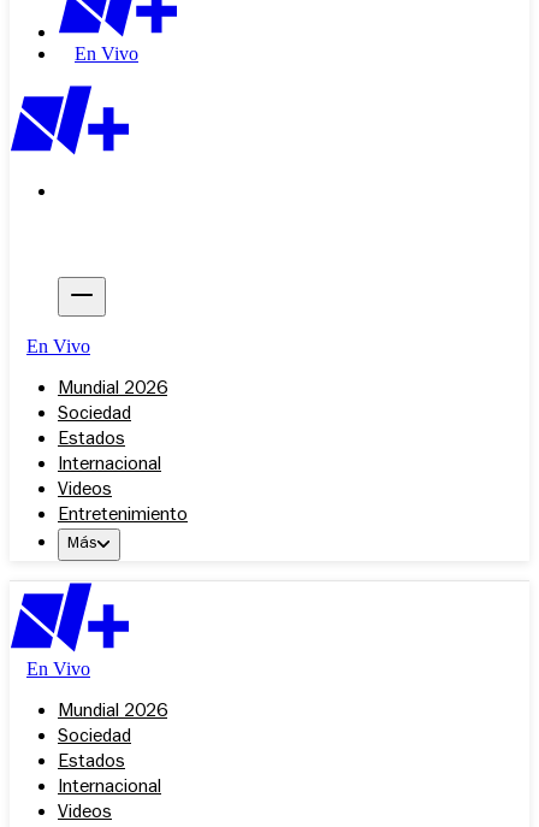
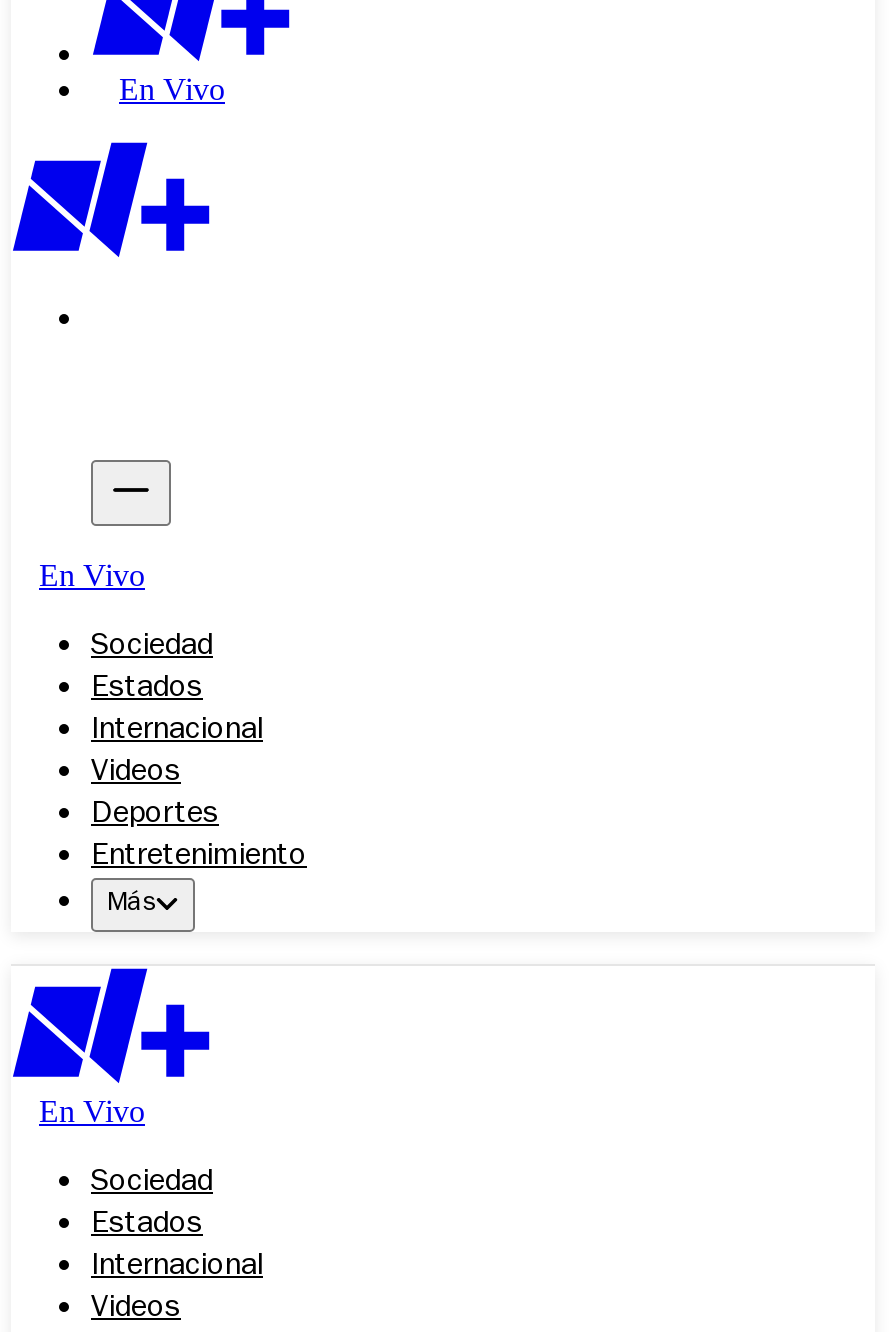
- Mundial 2026

+ Deportes

- Mundial 2026
